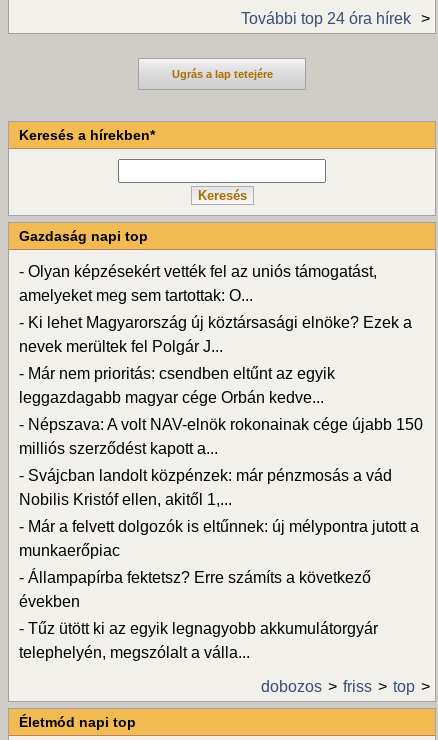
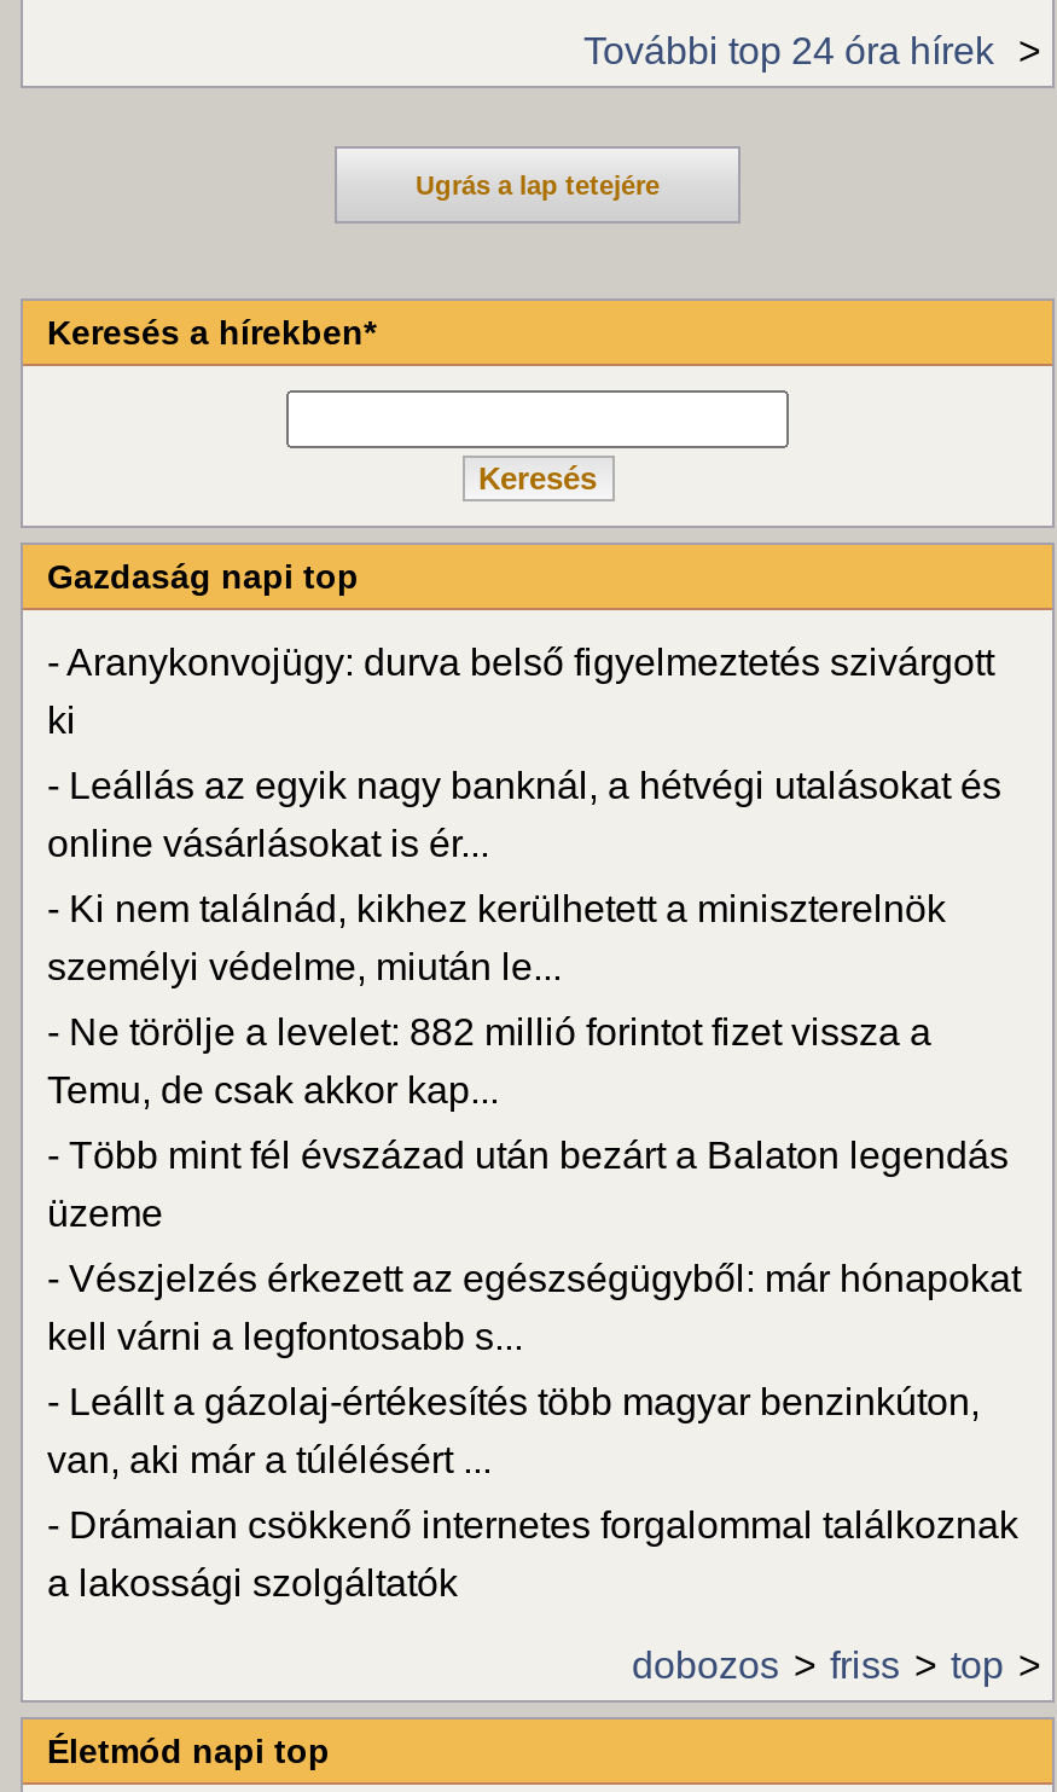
- - Olyan képzésekért vették fel az uniós támogatást,
- amelyeket meg sem tartottak: O...
+ - Aranykonvojügy: durva belső figyelmeztetés szivárgott
+ ki

- - Ki lehet Magyarország új köztársasági elnöke? Ezek a
- nevek merültek fel Polgár J...
+ - Leállás az egyik nagy banknál, a hétvégi utalásokat és
+ online vásárlásokat is ér...

- - Már nem prioritás: csendben eltűnt az egyik
- leggazdagabb magyar cége Orbán kedve...
+ - Ki nem találnád, kikhez kerülhetett a miniszterelnök
+ személyi védelme, miután le...

- - Népszava: A volt NAV-elnök rokonainak cége újabb 150
- milliós szerződést kapott a...
+ - Ne törölje a levelet: 882 millió forintot fizet vissza a
+ Temu, de csak akkor kap...

- - Svájcban landolt közpénzek: már pénzmosás a vád
- Nobilis Kristóf ellen, akitől 1,...
+ - Több mint fél évszázad után bezárt a Balaton legendás
+ üzeme

- - Már a felvett dolgozók is eltűnnek: új mélypontra jutott a
- munkaerőpiac
+ - Vészjelzés érkezett az egészségügyből: már hónapokat
+ kell várni a legfontosabb s...

- - Állampapírba fektetsz? Erre számíts a következő
- években
+ - Leállt a gázolaj-értékesítés több magyar benzinkúton,
+ van, aki már a túlélésért ...

- - Tűz ütött ki az egyik legnagyobb akkumulátorgyár
- telephelyén, megszólalt a válla...
+ - Drámaian csökkenő internetes forgalommal találkoznak
+ a lakossági szolgáltatók
